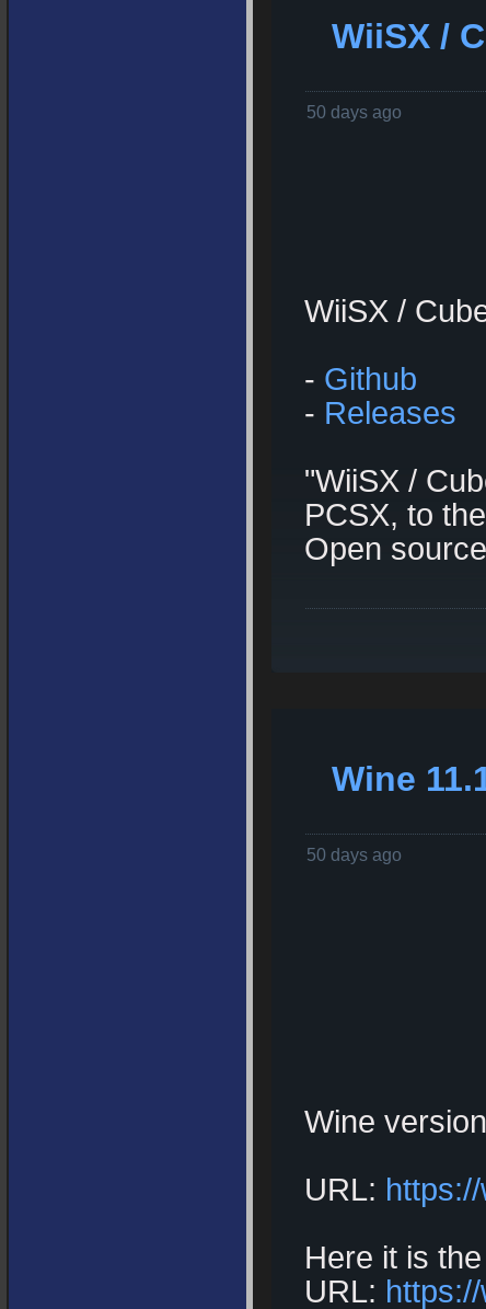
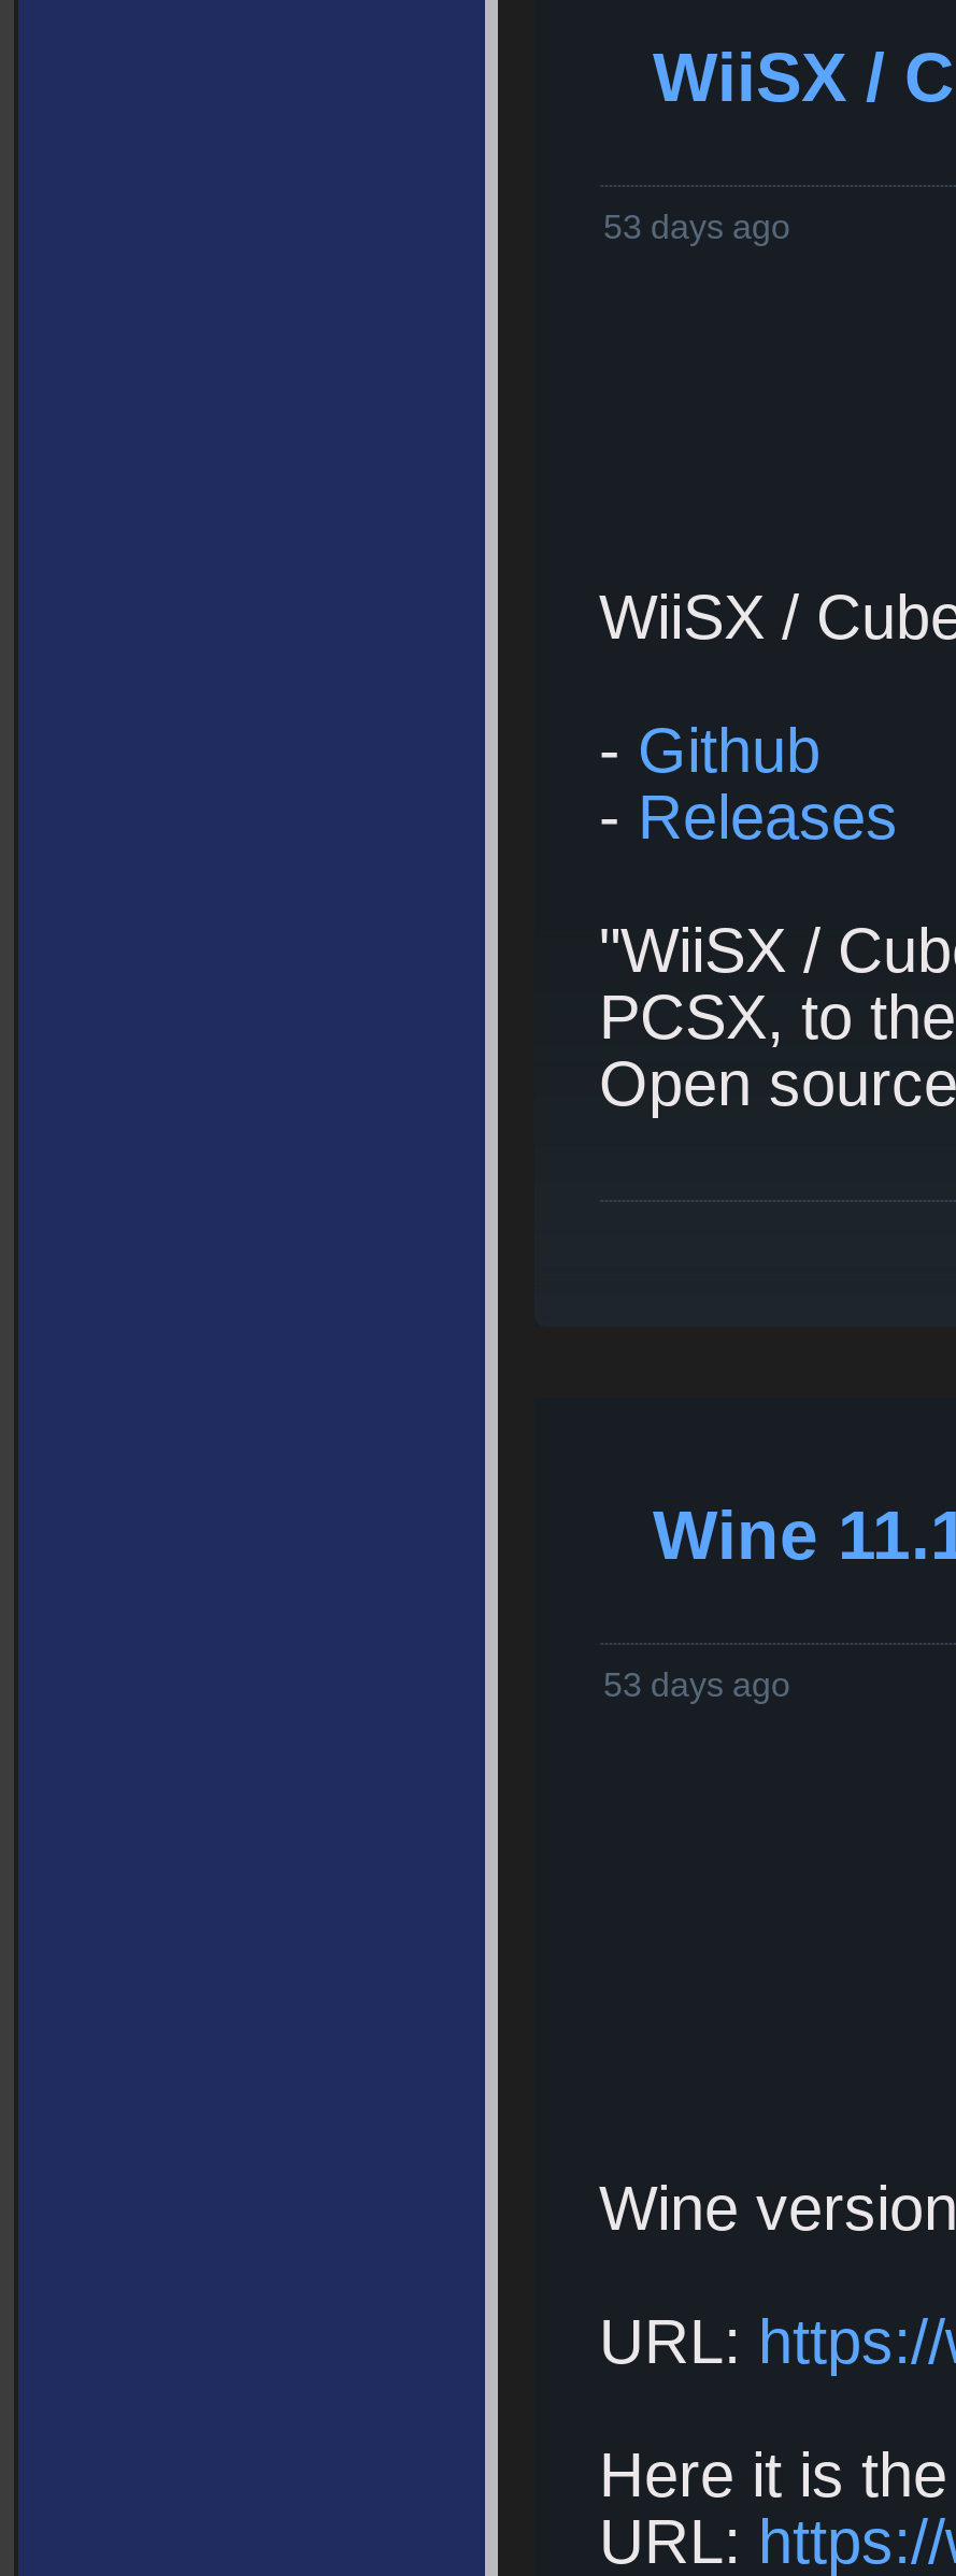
- 50 days ago
+ 53 days ago

- 50 days ago
+ 53 days ago
